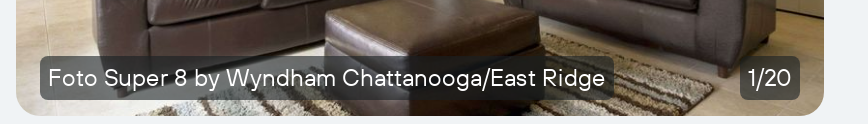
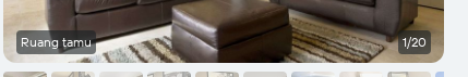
- Foto Super 8 by Wyndham Chattanooga/East Ridge
+ Ruang tamu
